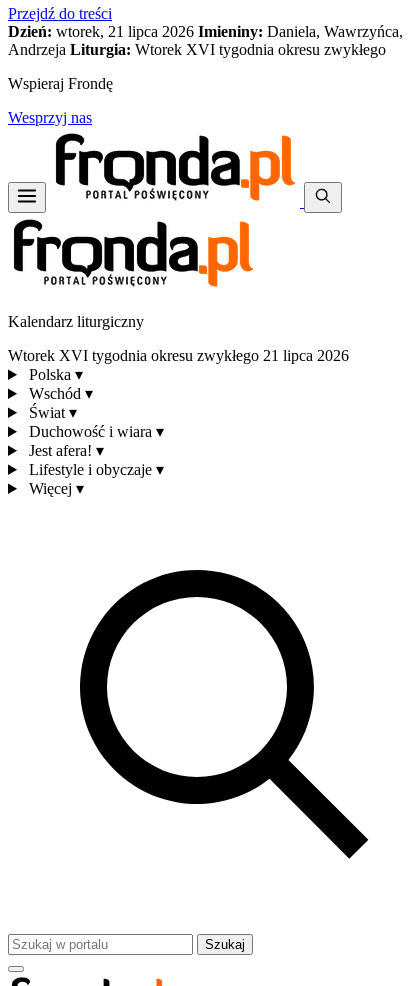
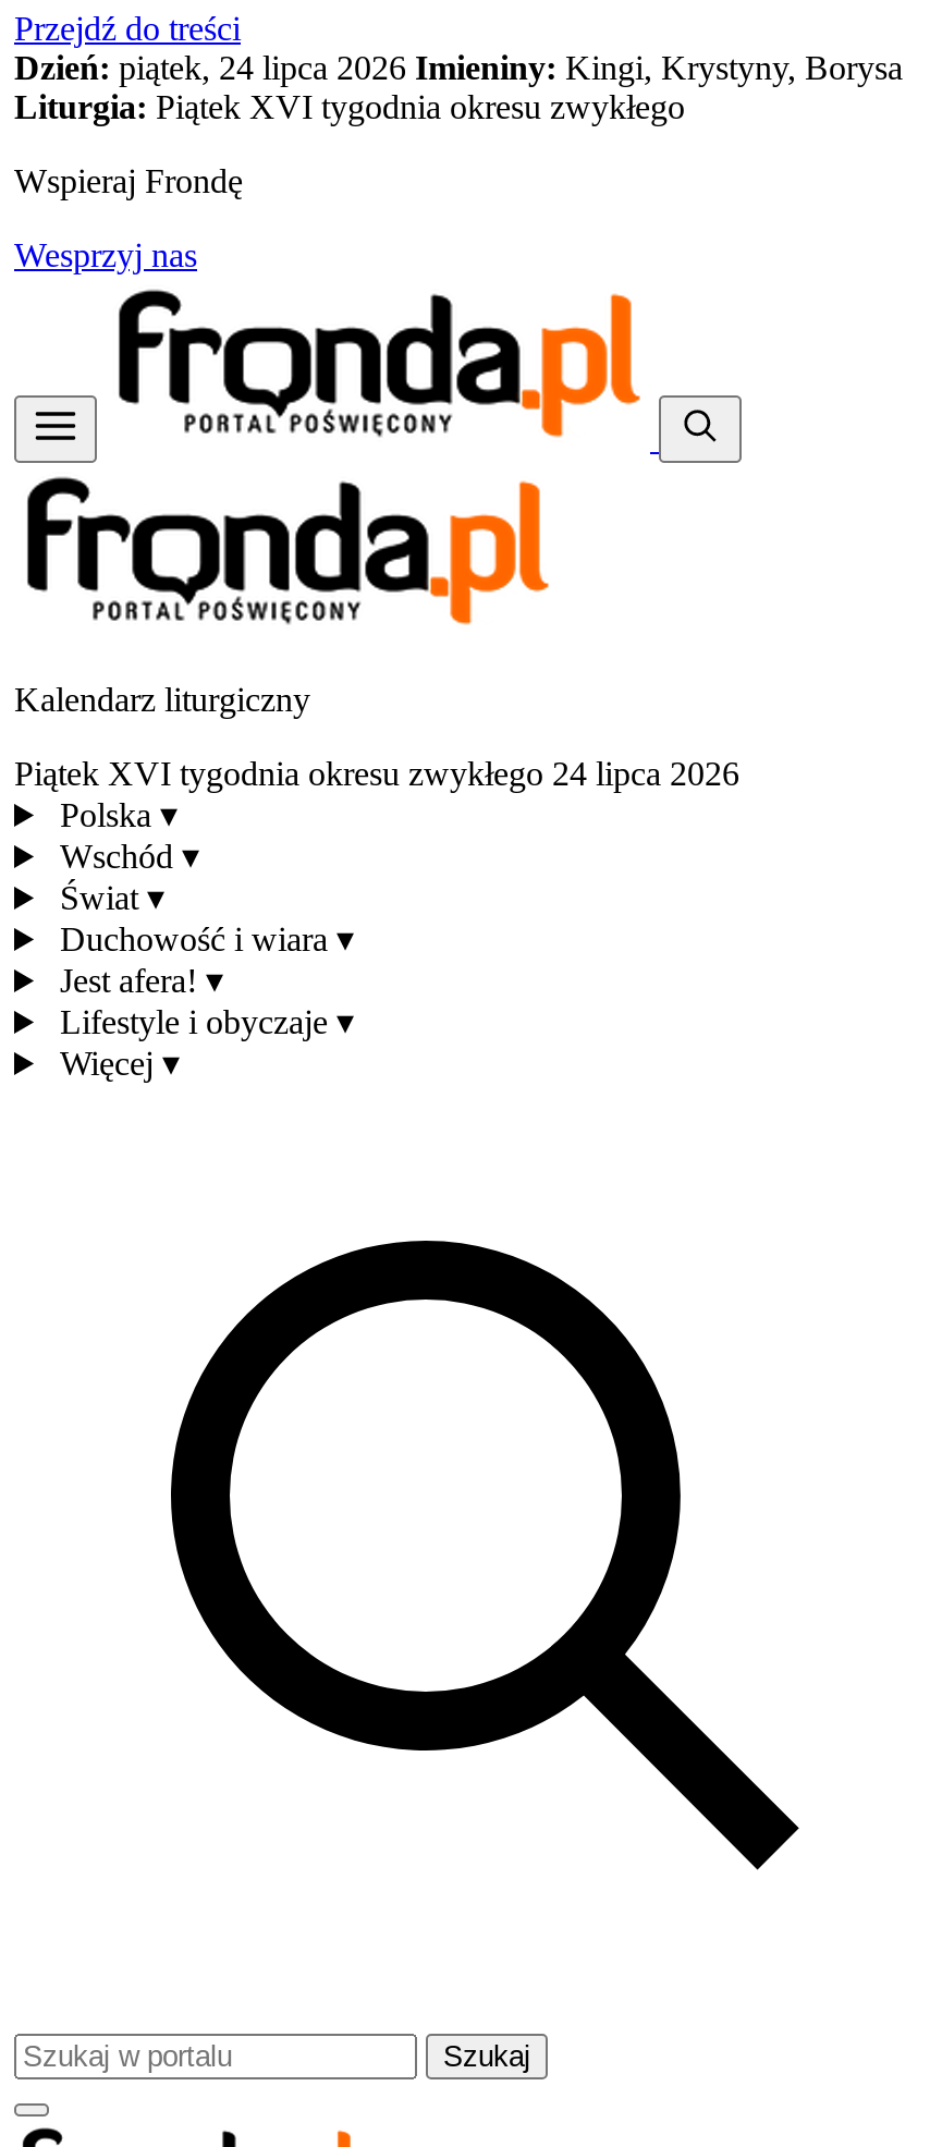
- Dzień: wtorek, 21 lipca 2026 Imieniny: Daniela, Wawrzyńca,
- Andrzeja Liturgia: Wtorek XVI tygodnia okresu zwykłego
+ Dzień: piątek, 24 lipca 2026 Imieniny: Kingi, Krystyny, Borysa
+ Liturgia: Piątek XVI tygodnia okresu zwykłego

- Wtorek XVI tygodnia okresu zwykłego 21 lipca 2026
+ Piątek XVI tygodnia okresu zwykłego 24 lipca 2026
